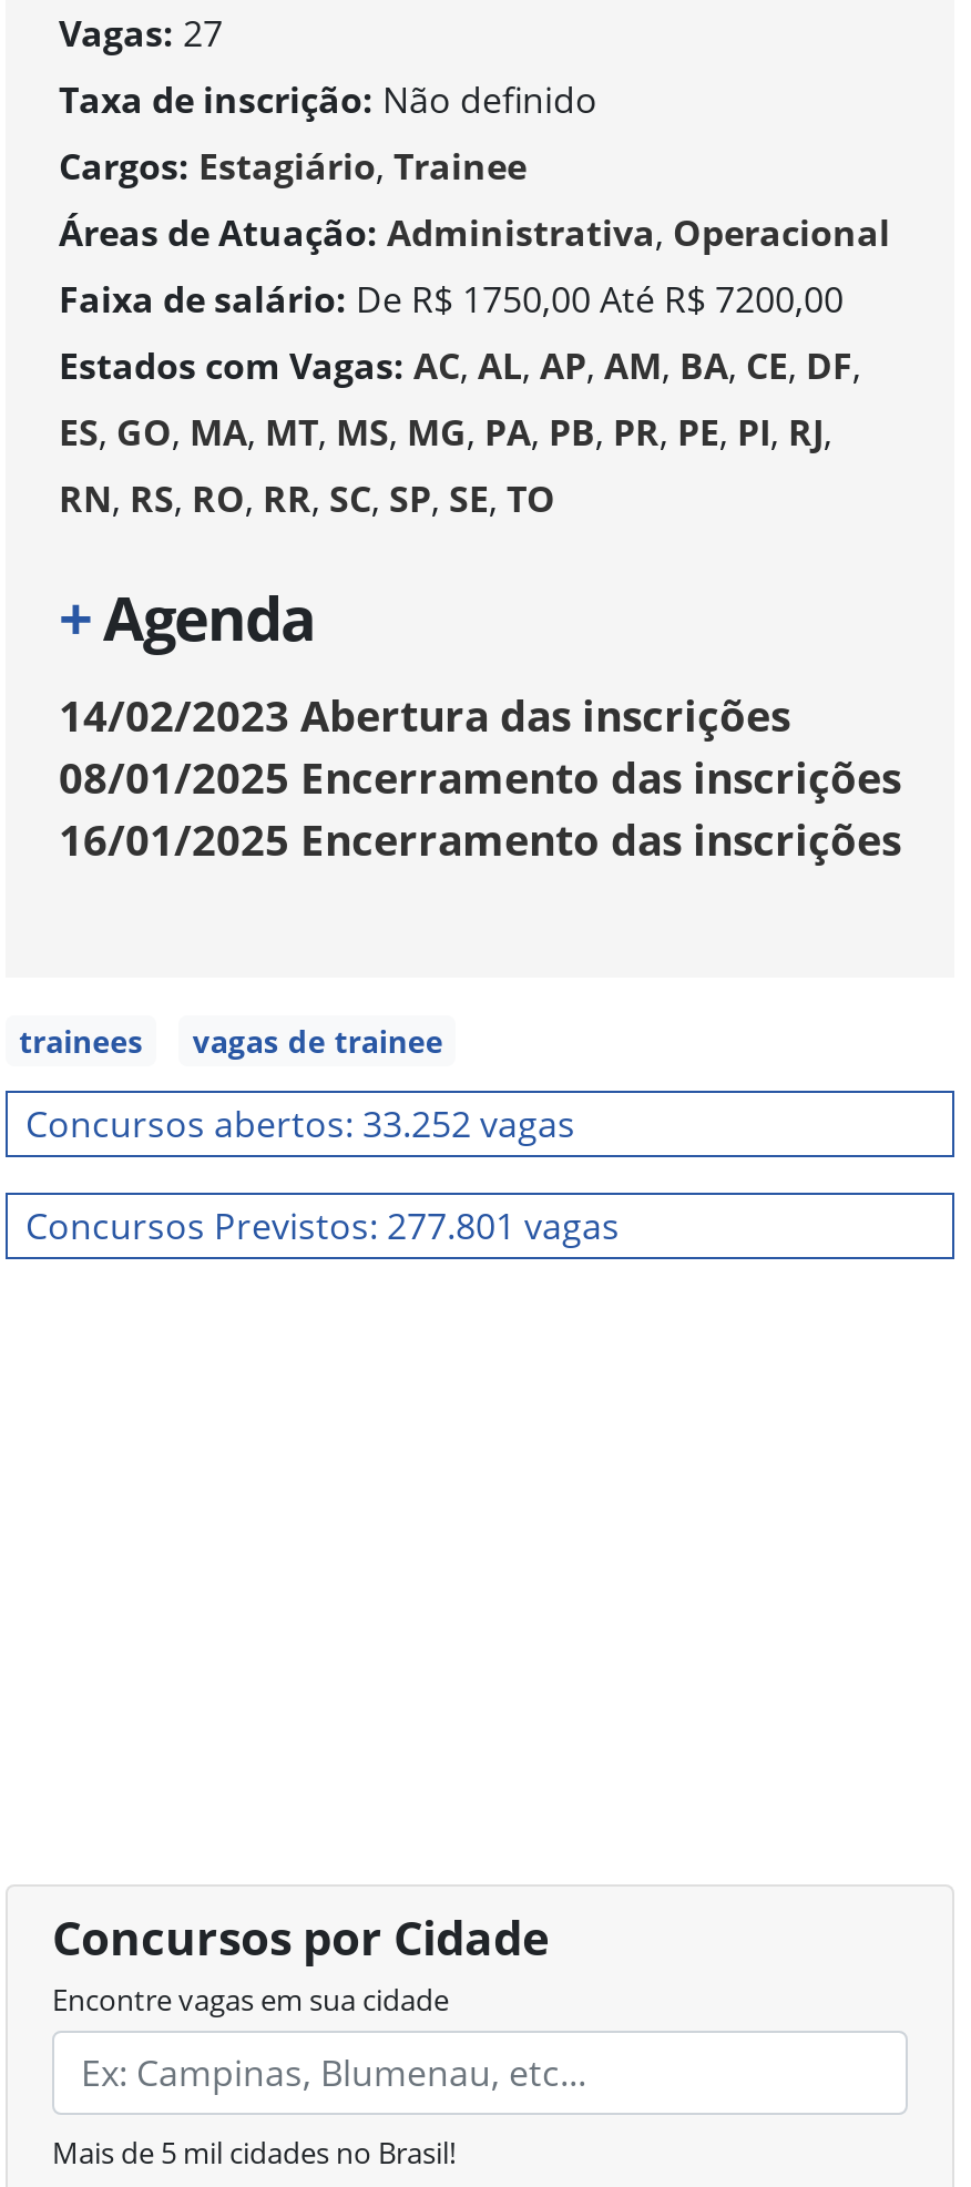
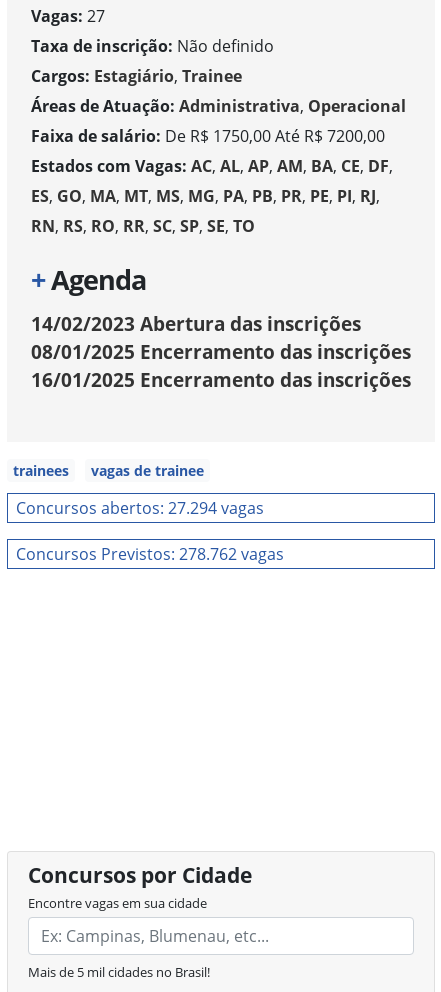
- Concursos abertos: 33.252 vagas
+ Concursos abertos: 27.294 vagas

- Concursos Previstos: 277.801 vagas
+ Concursos Previstos: 278.762 vagas
